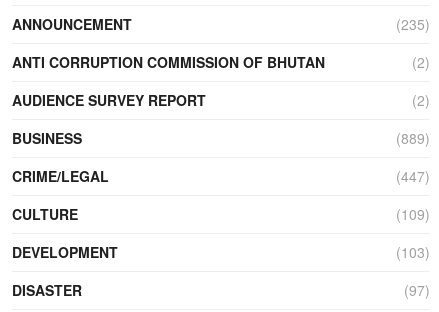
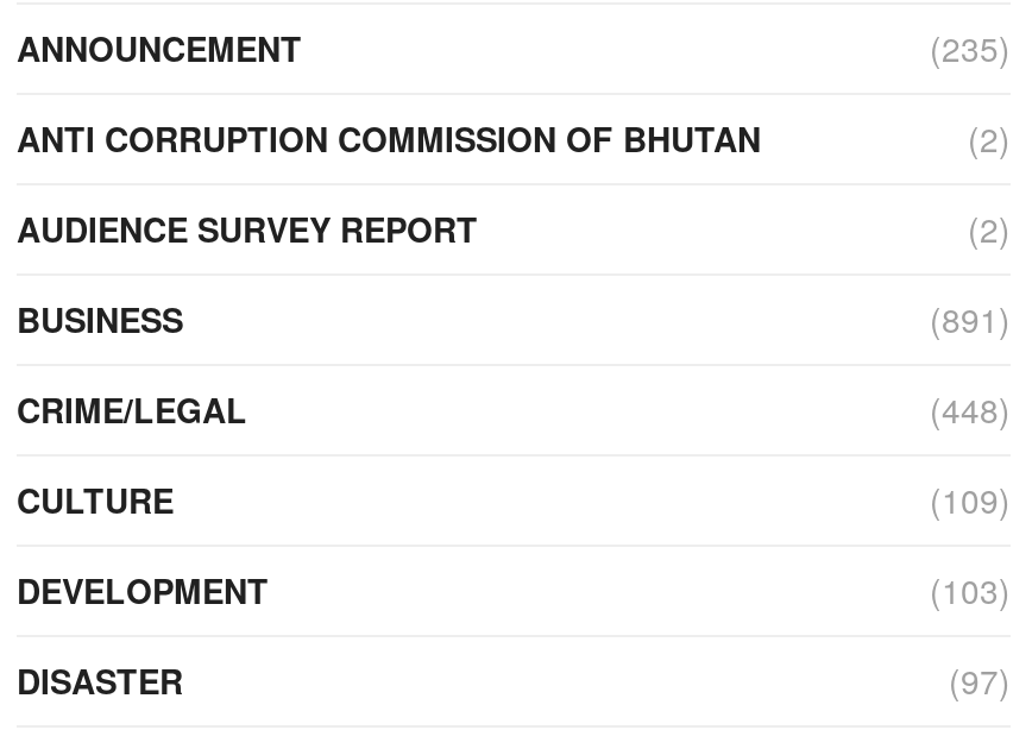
- (889)
+ (891)

- (447)
+ (448)
